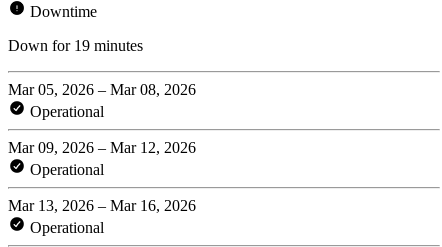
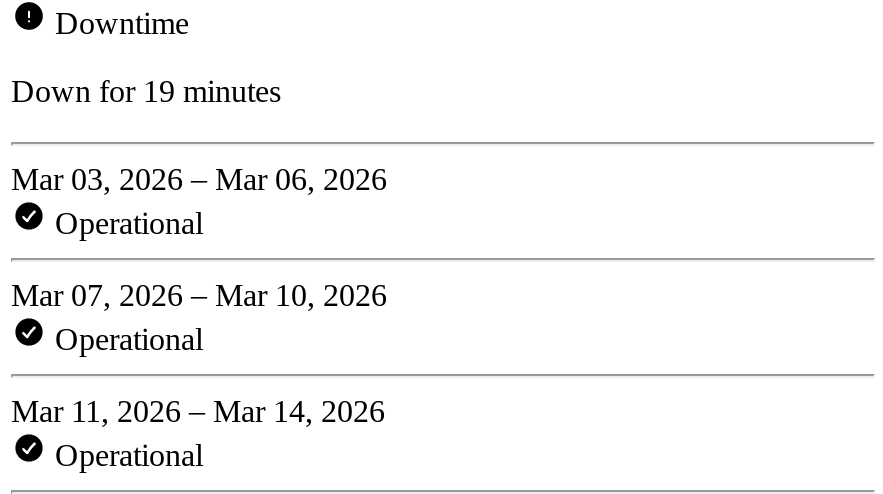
- Mar 05, 2026 – Mar 08, 2026
+ Mar 03, 2026 – Mar 06, 2026

- Mar 09, 2026 – Mar 12, 2026
+ Mar 07, 2026 – Mar 10, 2026

- Mar 13, 2026 – Mar 16, 2026
+ Mar 11, 2026 – Mar 14, 2026
